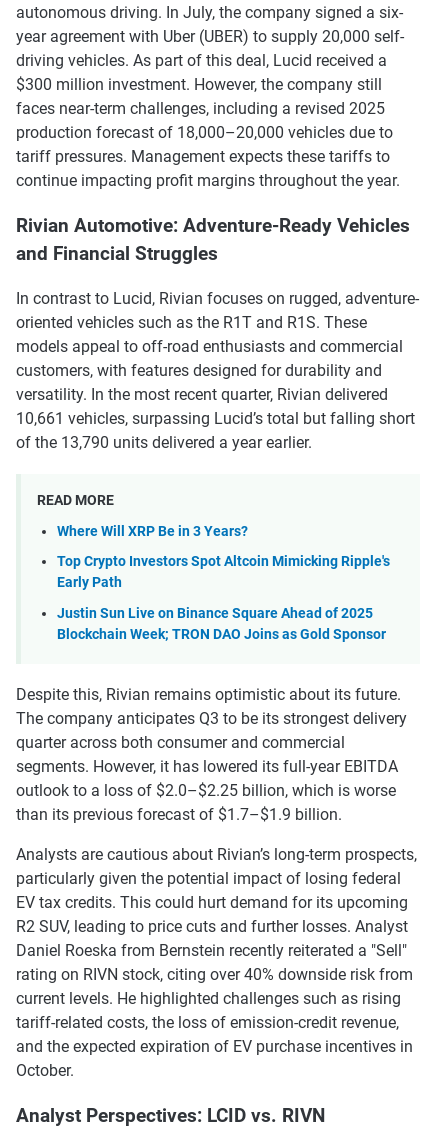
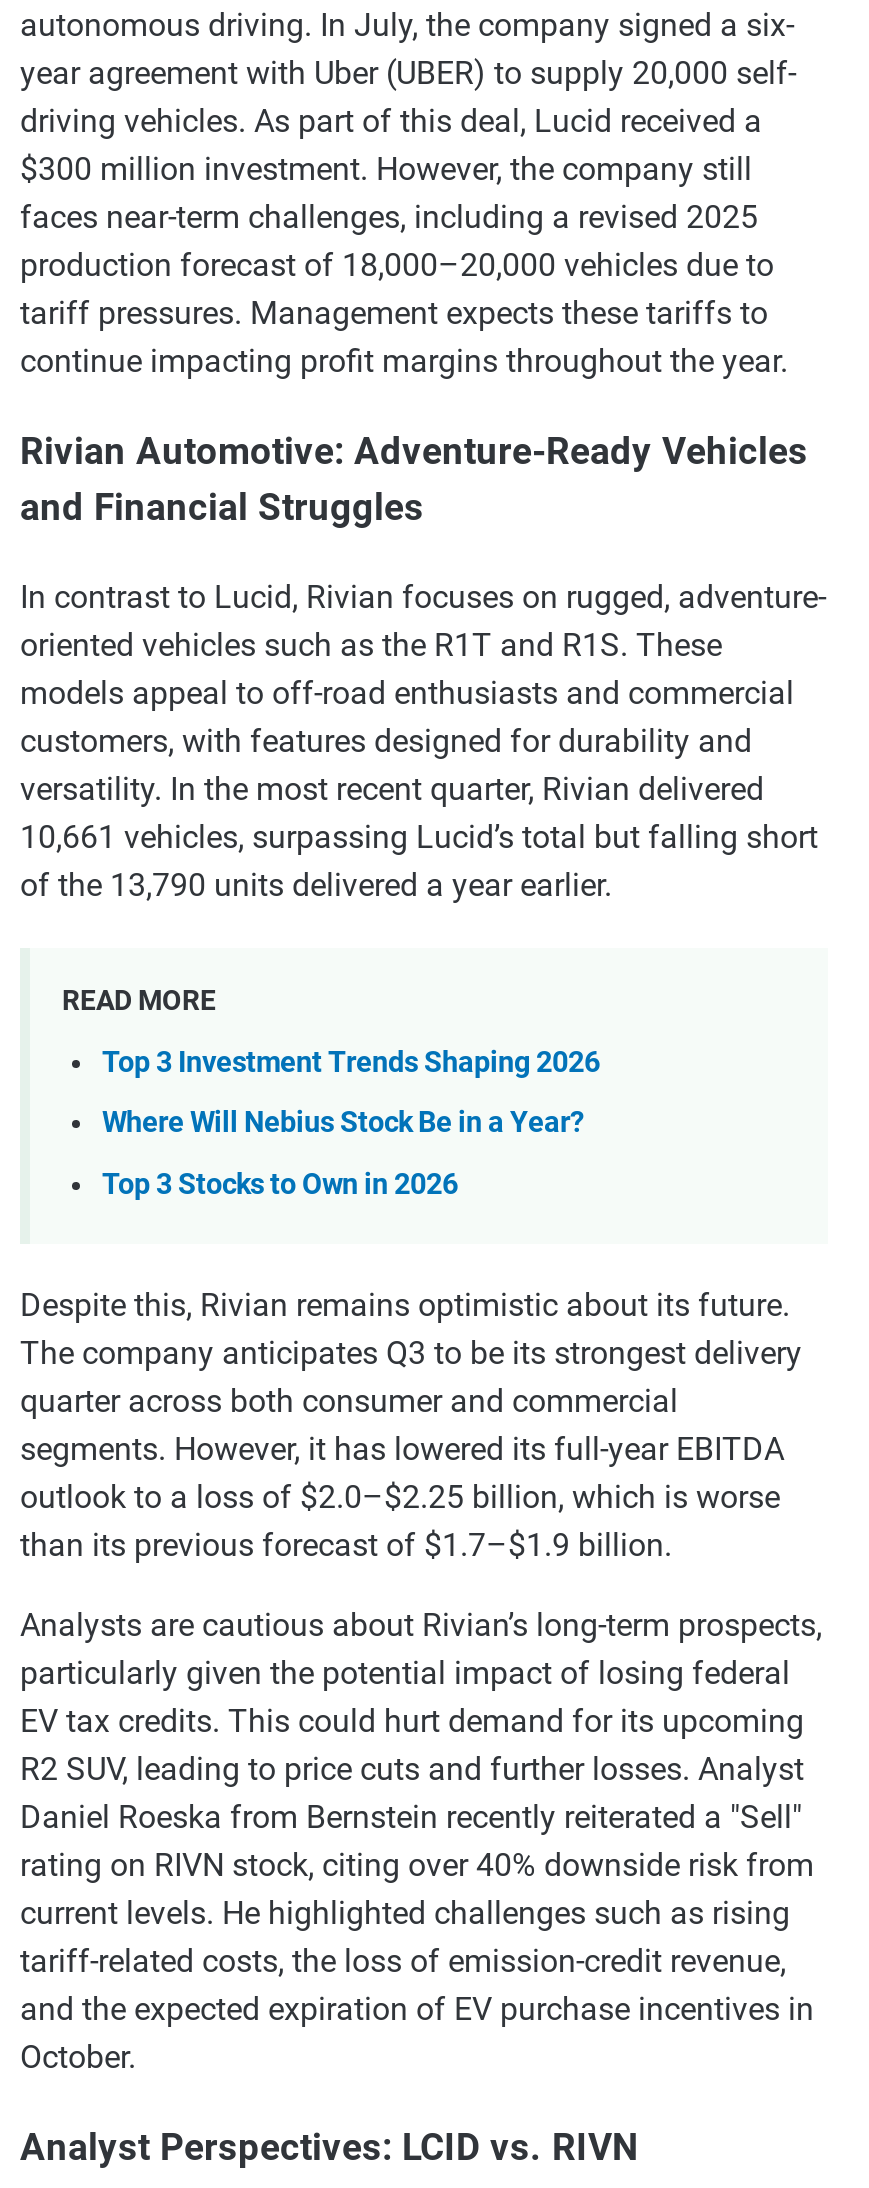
- Where Will XRP Be in 3 Years?
+ Top 3 Investment Trends Shaping 2026

- Top Crypto Investors Spot Altcoin Mimicking Ripple's
- Early Path
+ Where Will Nebius Stock Be in a Year?

- Justin Sun Live on Binance Square Ahead of 2025
- Blockchain Week; TRON DAO Joins as Gold Sponsor
+ Top 3 Stocks to Own in 2026
